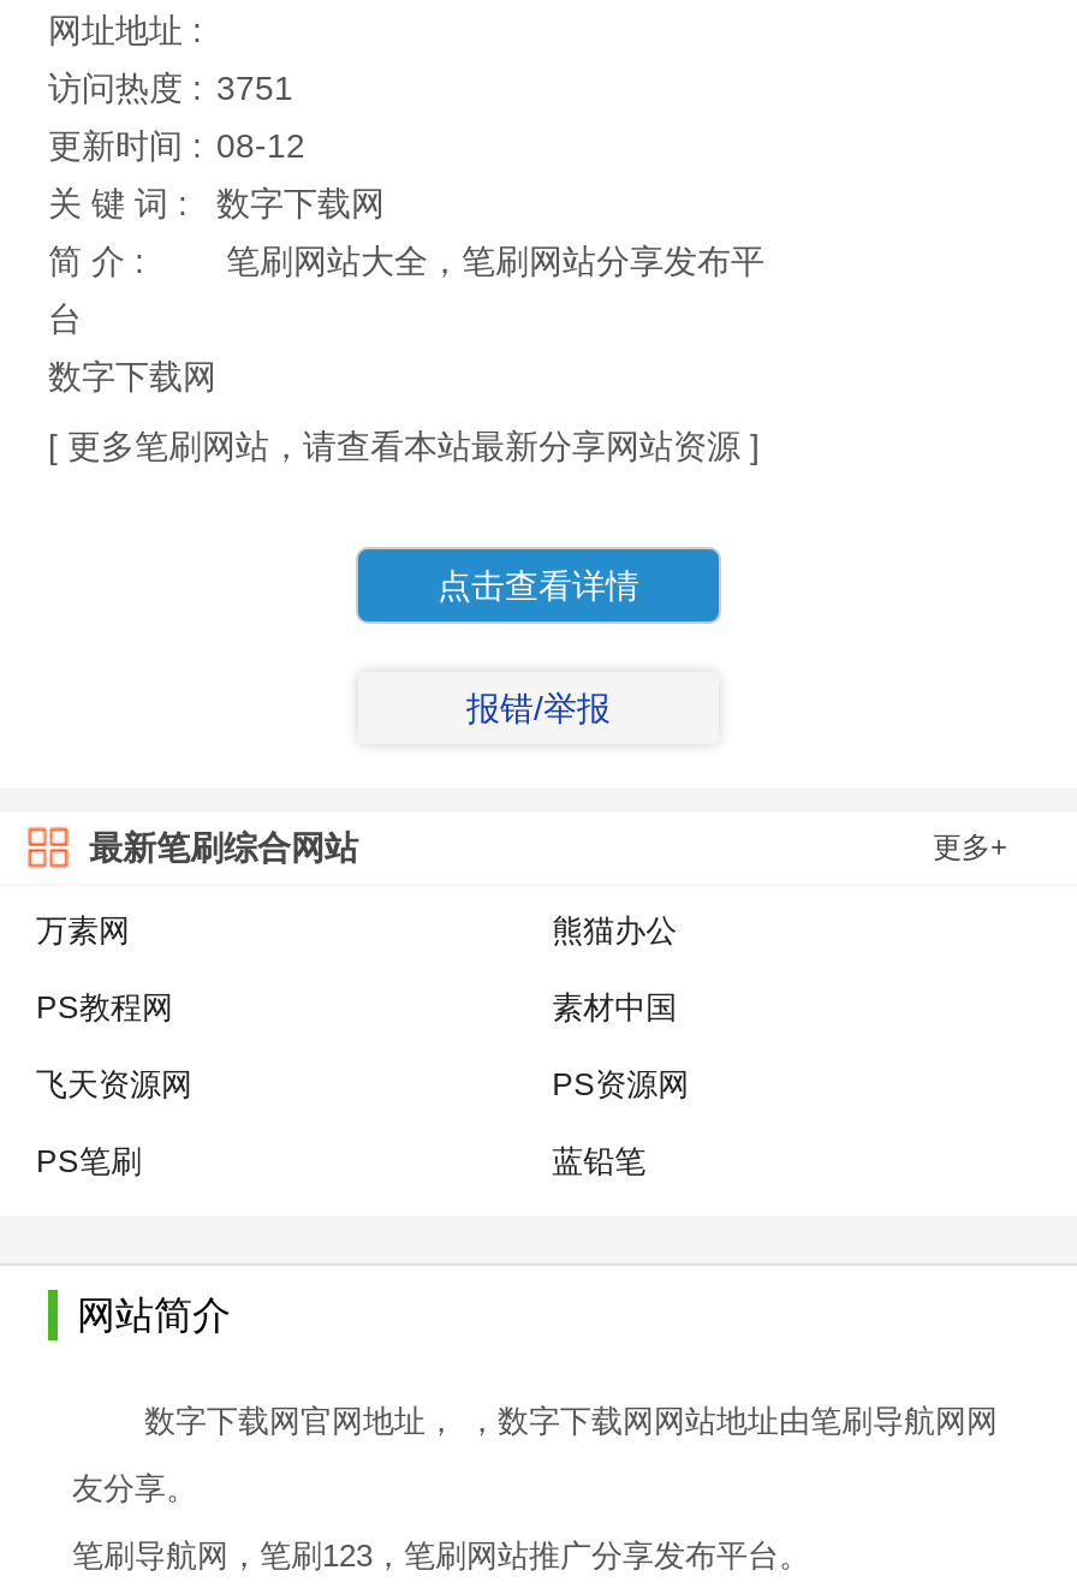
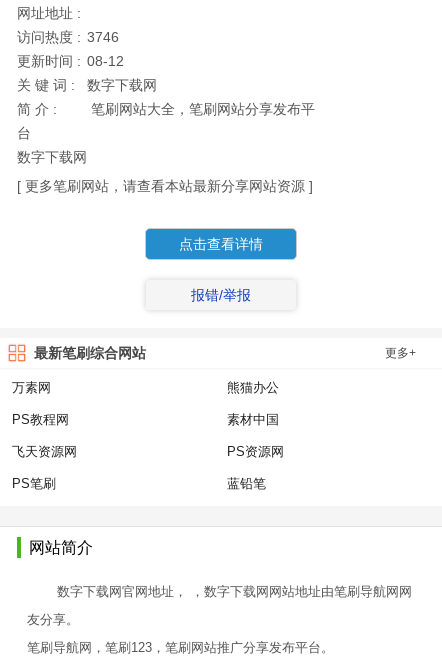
- 访问热度 : 3751
+ 访问热度 : 3746
